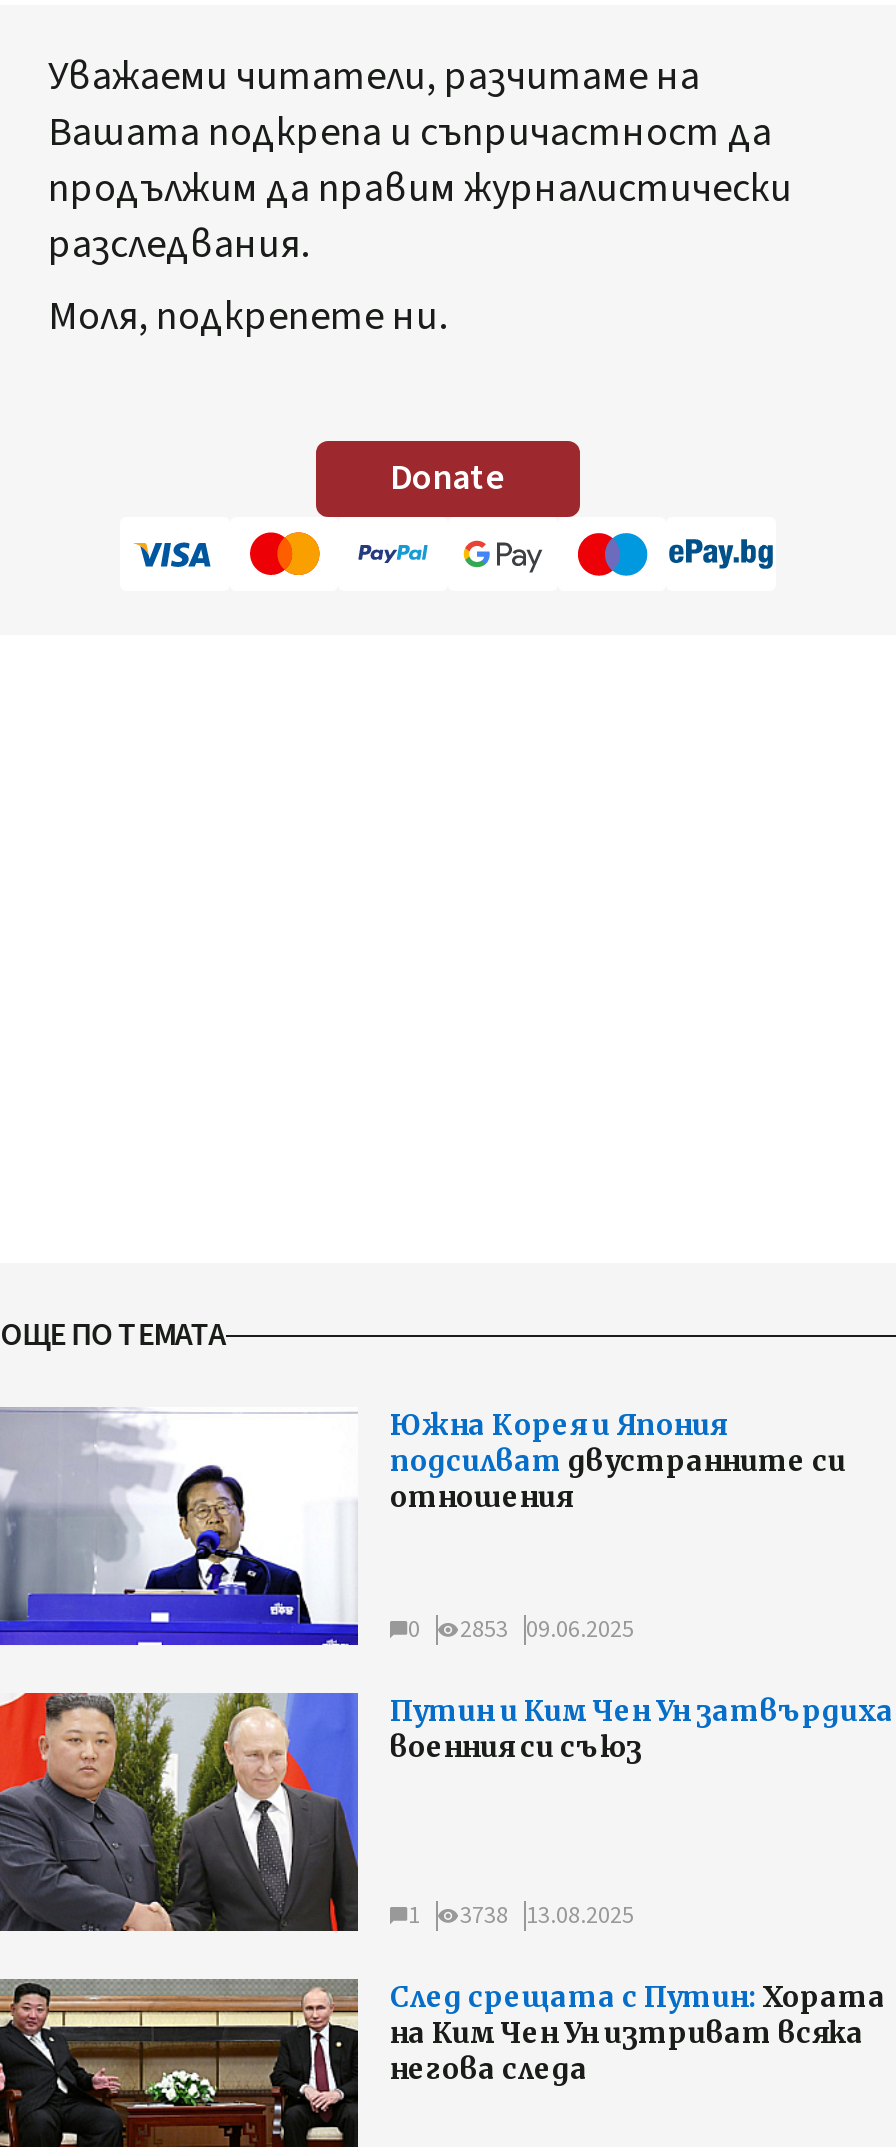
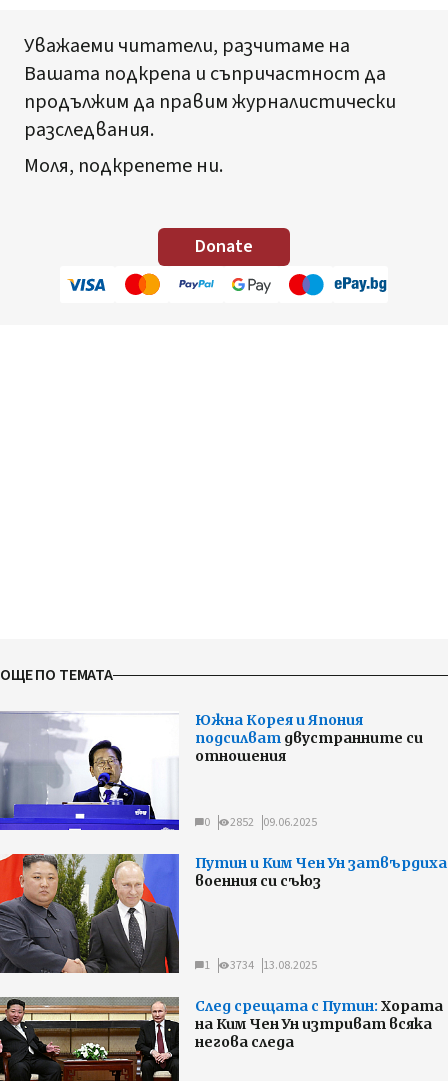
- 0 2853 09.06.2025
+ 0 2852 09.06.2025

- 3738 13.08.2025
+ 3734 13.08.2025
